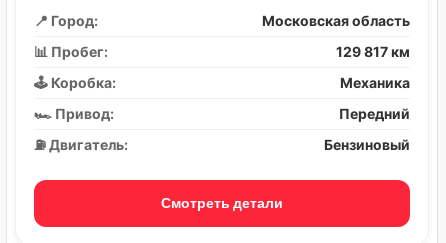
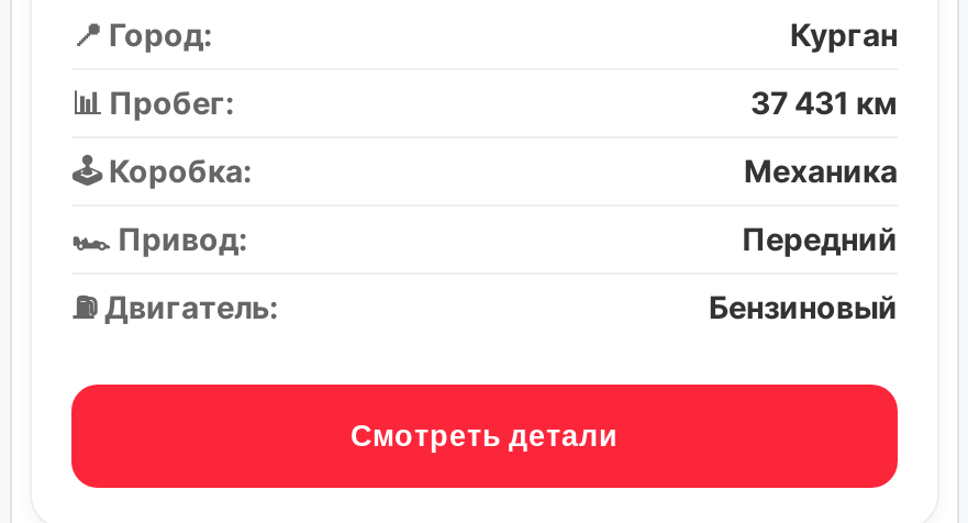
- Московская область
+ Курган

- 129 817 км
+ 37 431 км
